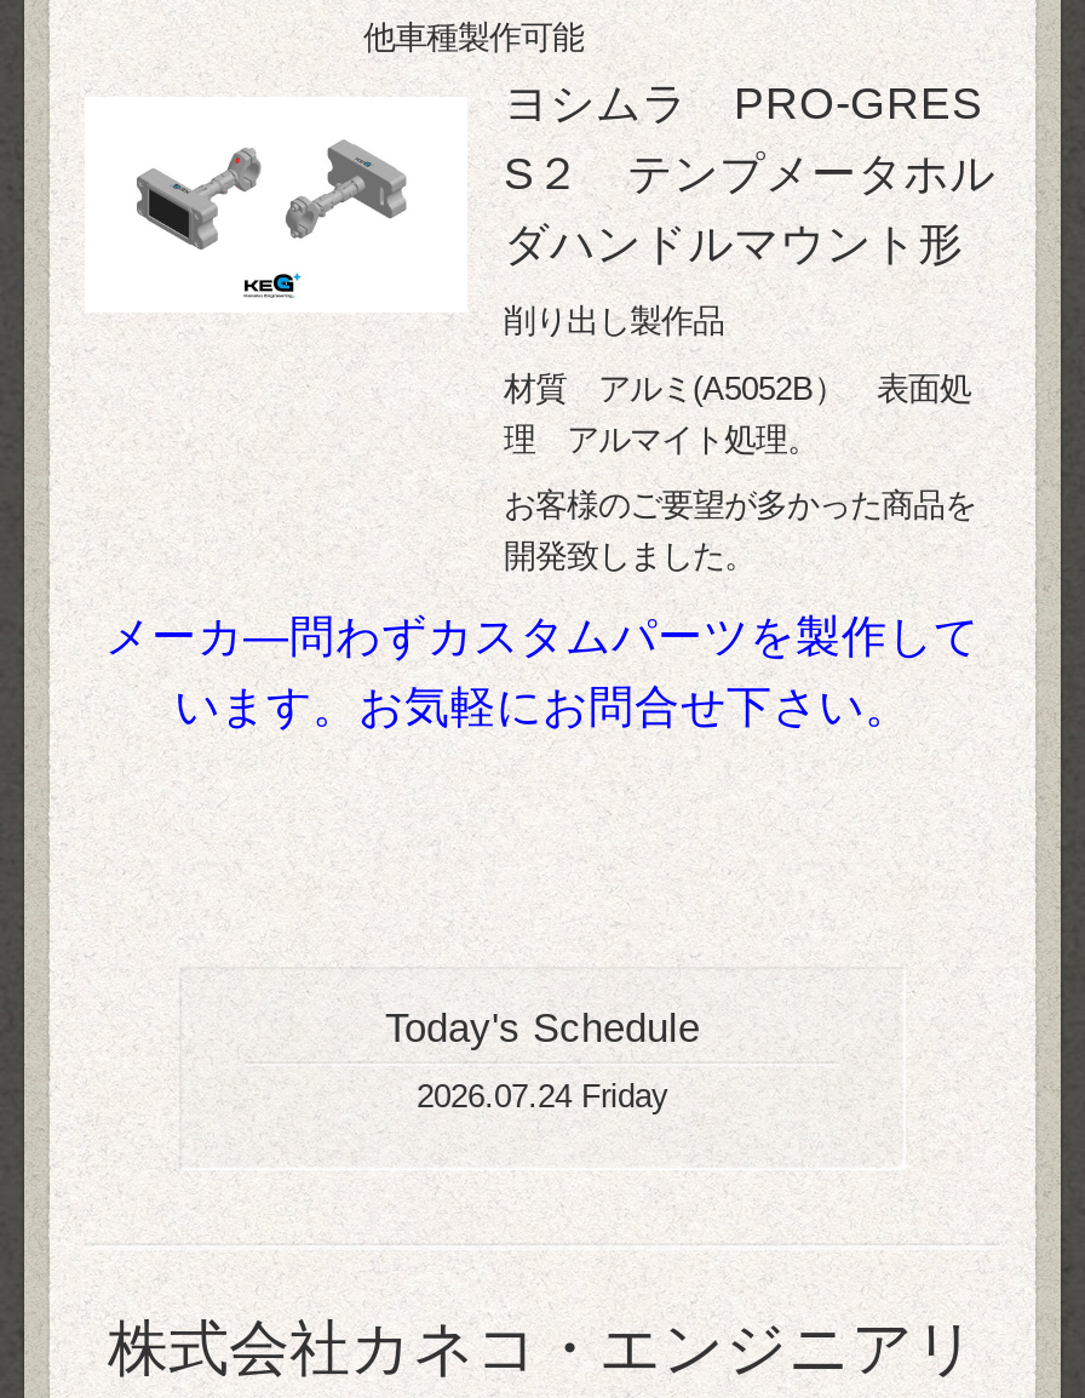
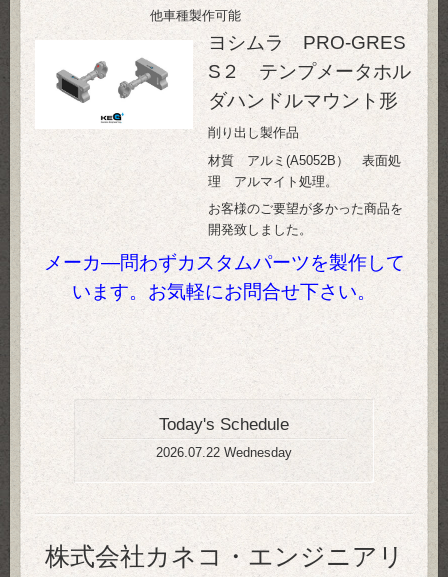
- 2026.07.24 Friday
+ 2026.07.22 Wednesday
